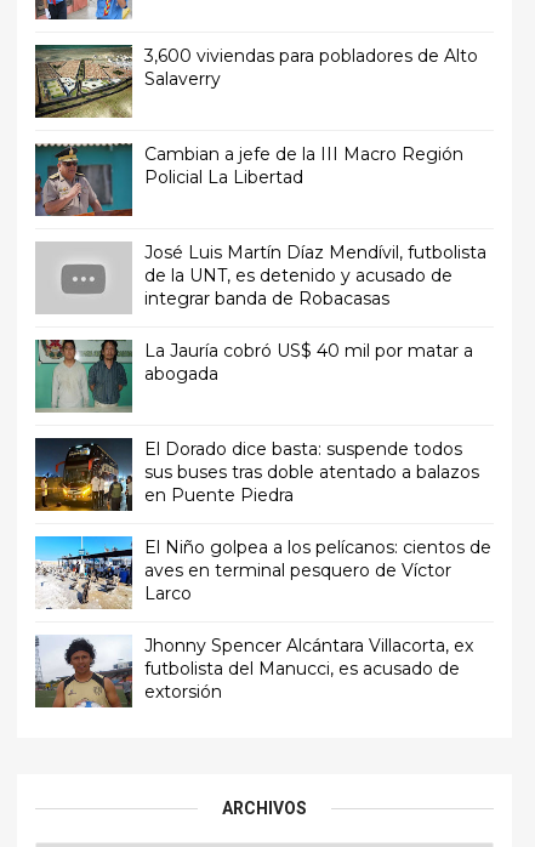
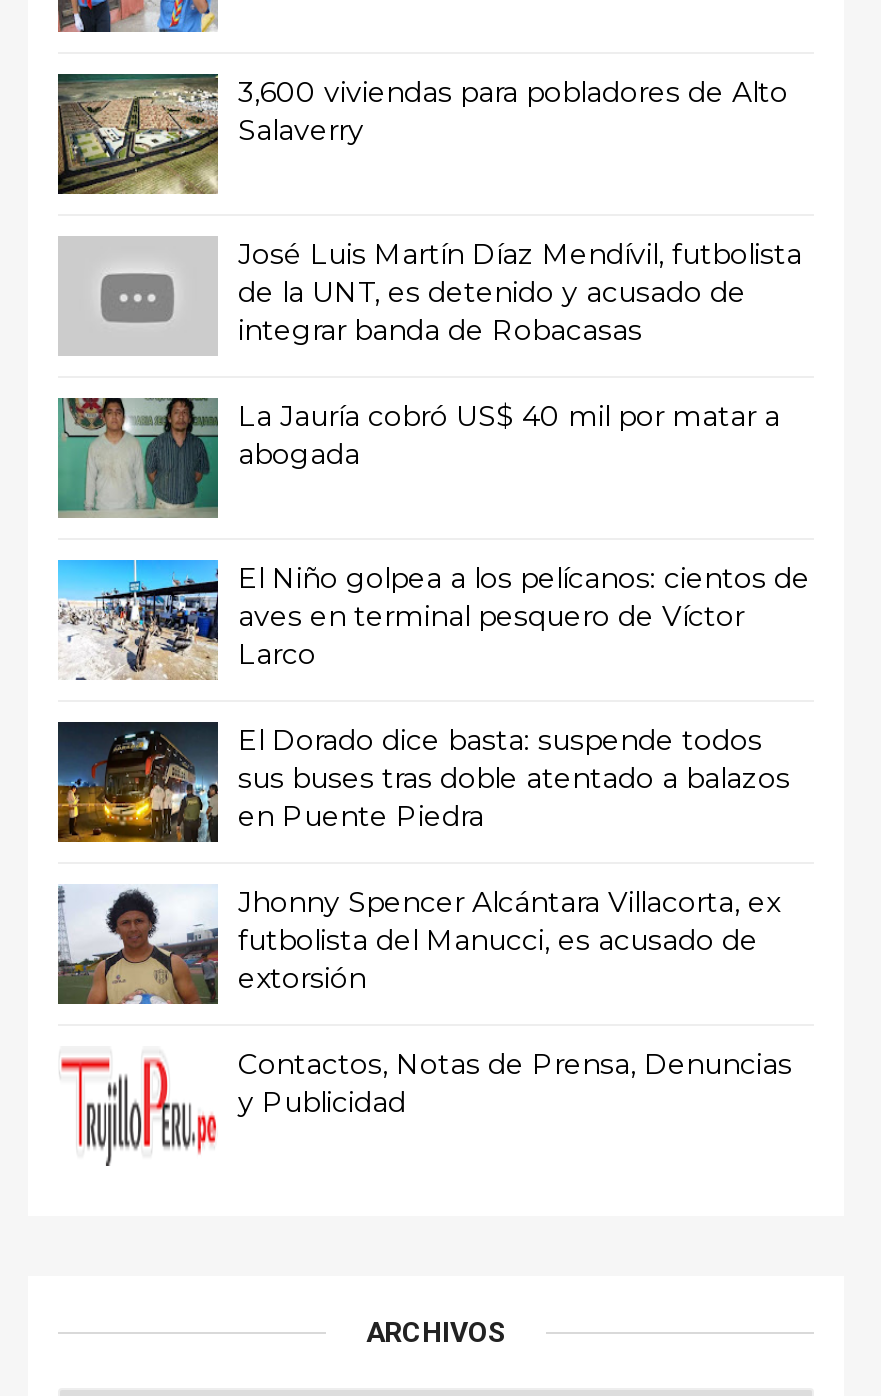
- [image]
- Cambian a jefe de la III Macro Región
- Policial La Libertad

moved up: [image] | José Luis Martín Díaz Mendívil, futbolista | de la UNT, es detenido y acusado de | integrar banda de Robacasas | La Jauría cobró US$ 40 mil por matar a | abogada

moved up: [image] | El Niño golpea a los pelícanos: cientos de | aves en terminal pesquero de Víctor | Larco

moved up: [image] | Jhonny Spencer Alcántara Villacorta, ex | futbolista del Manucci, es acusado de | extorsión

+ [image]
+ Contactos, Notas de Prensa, Denuncias
+ y Publicidad
